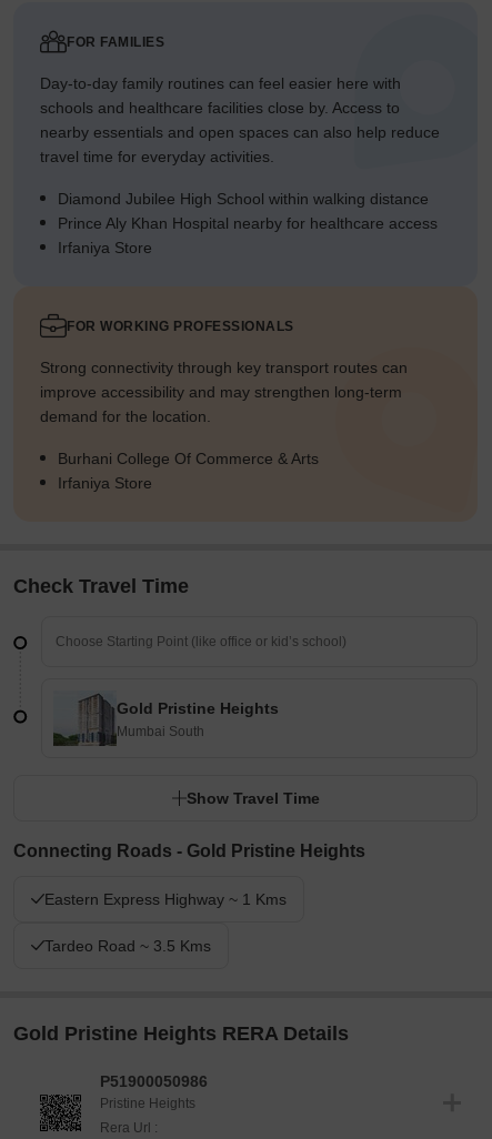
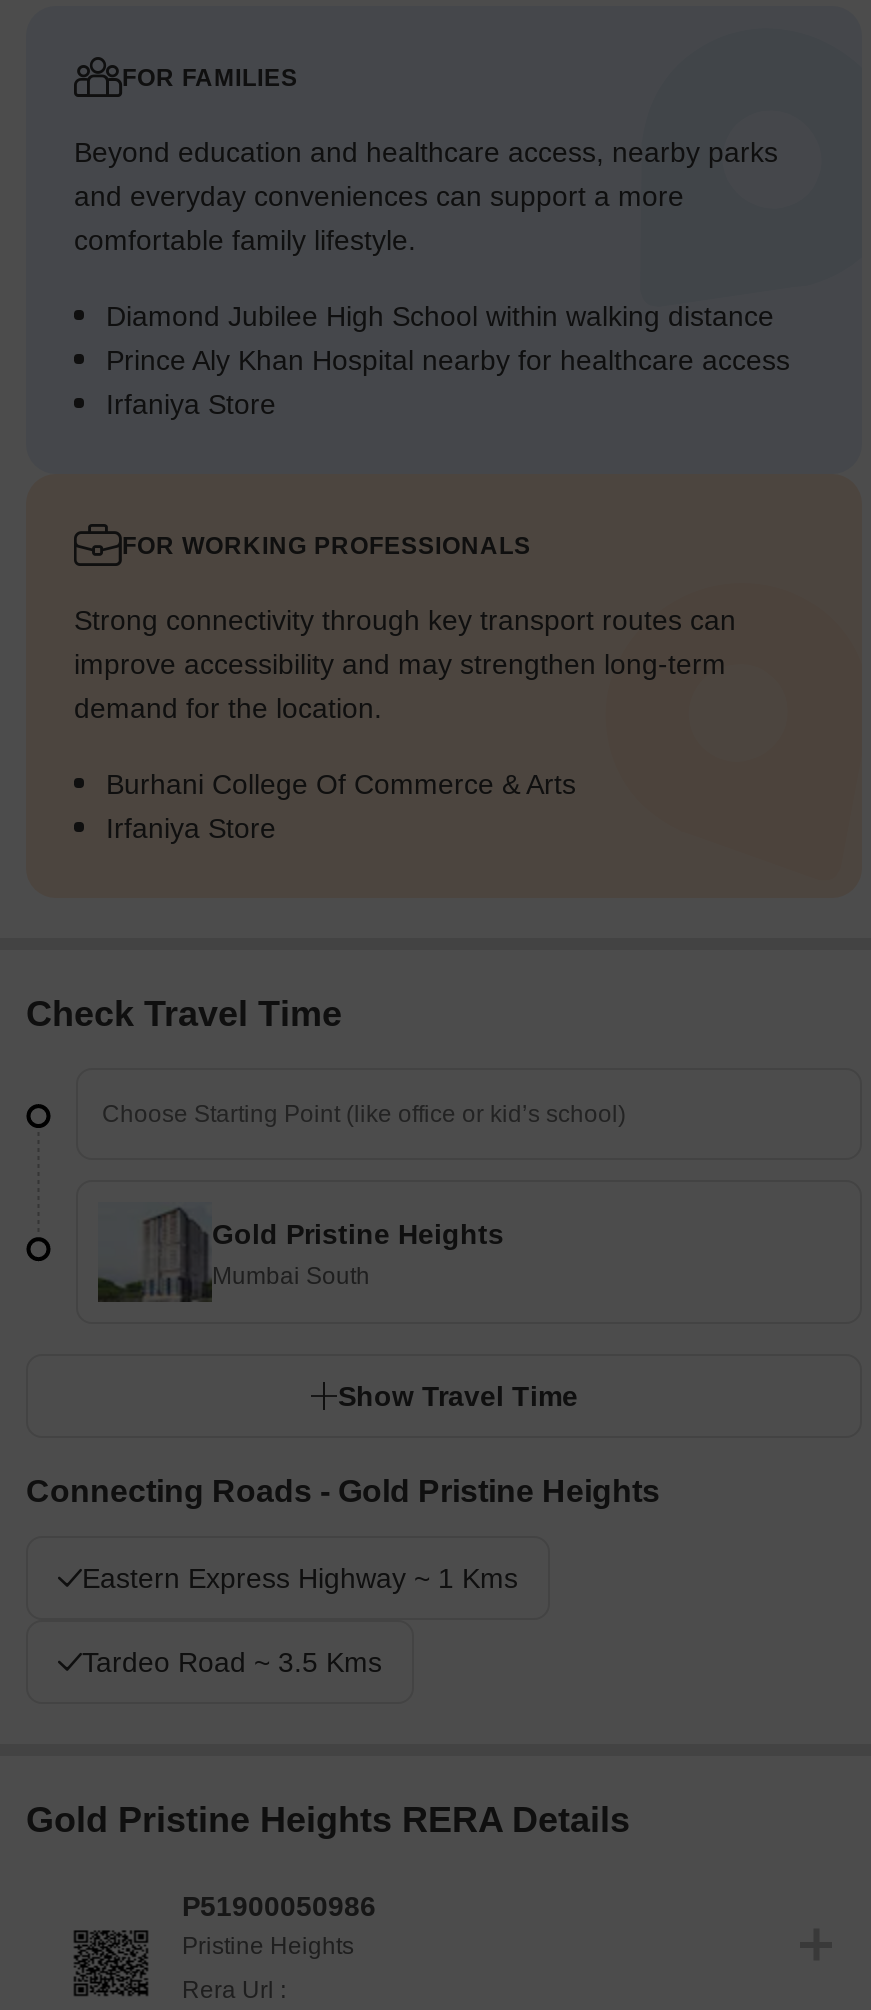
- Day-to-day family routines can feel easier here with
- schools and healthcare facilities close by. Access to
- nearby essentials and open spaces can also help reduce
- travel time for everyday activities.
+ Beyond education and healthcare access, nearby parks
+ and everyday conveniences can support a more
+ comfortable family lifestyle.
